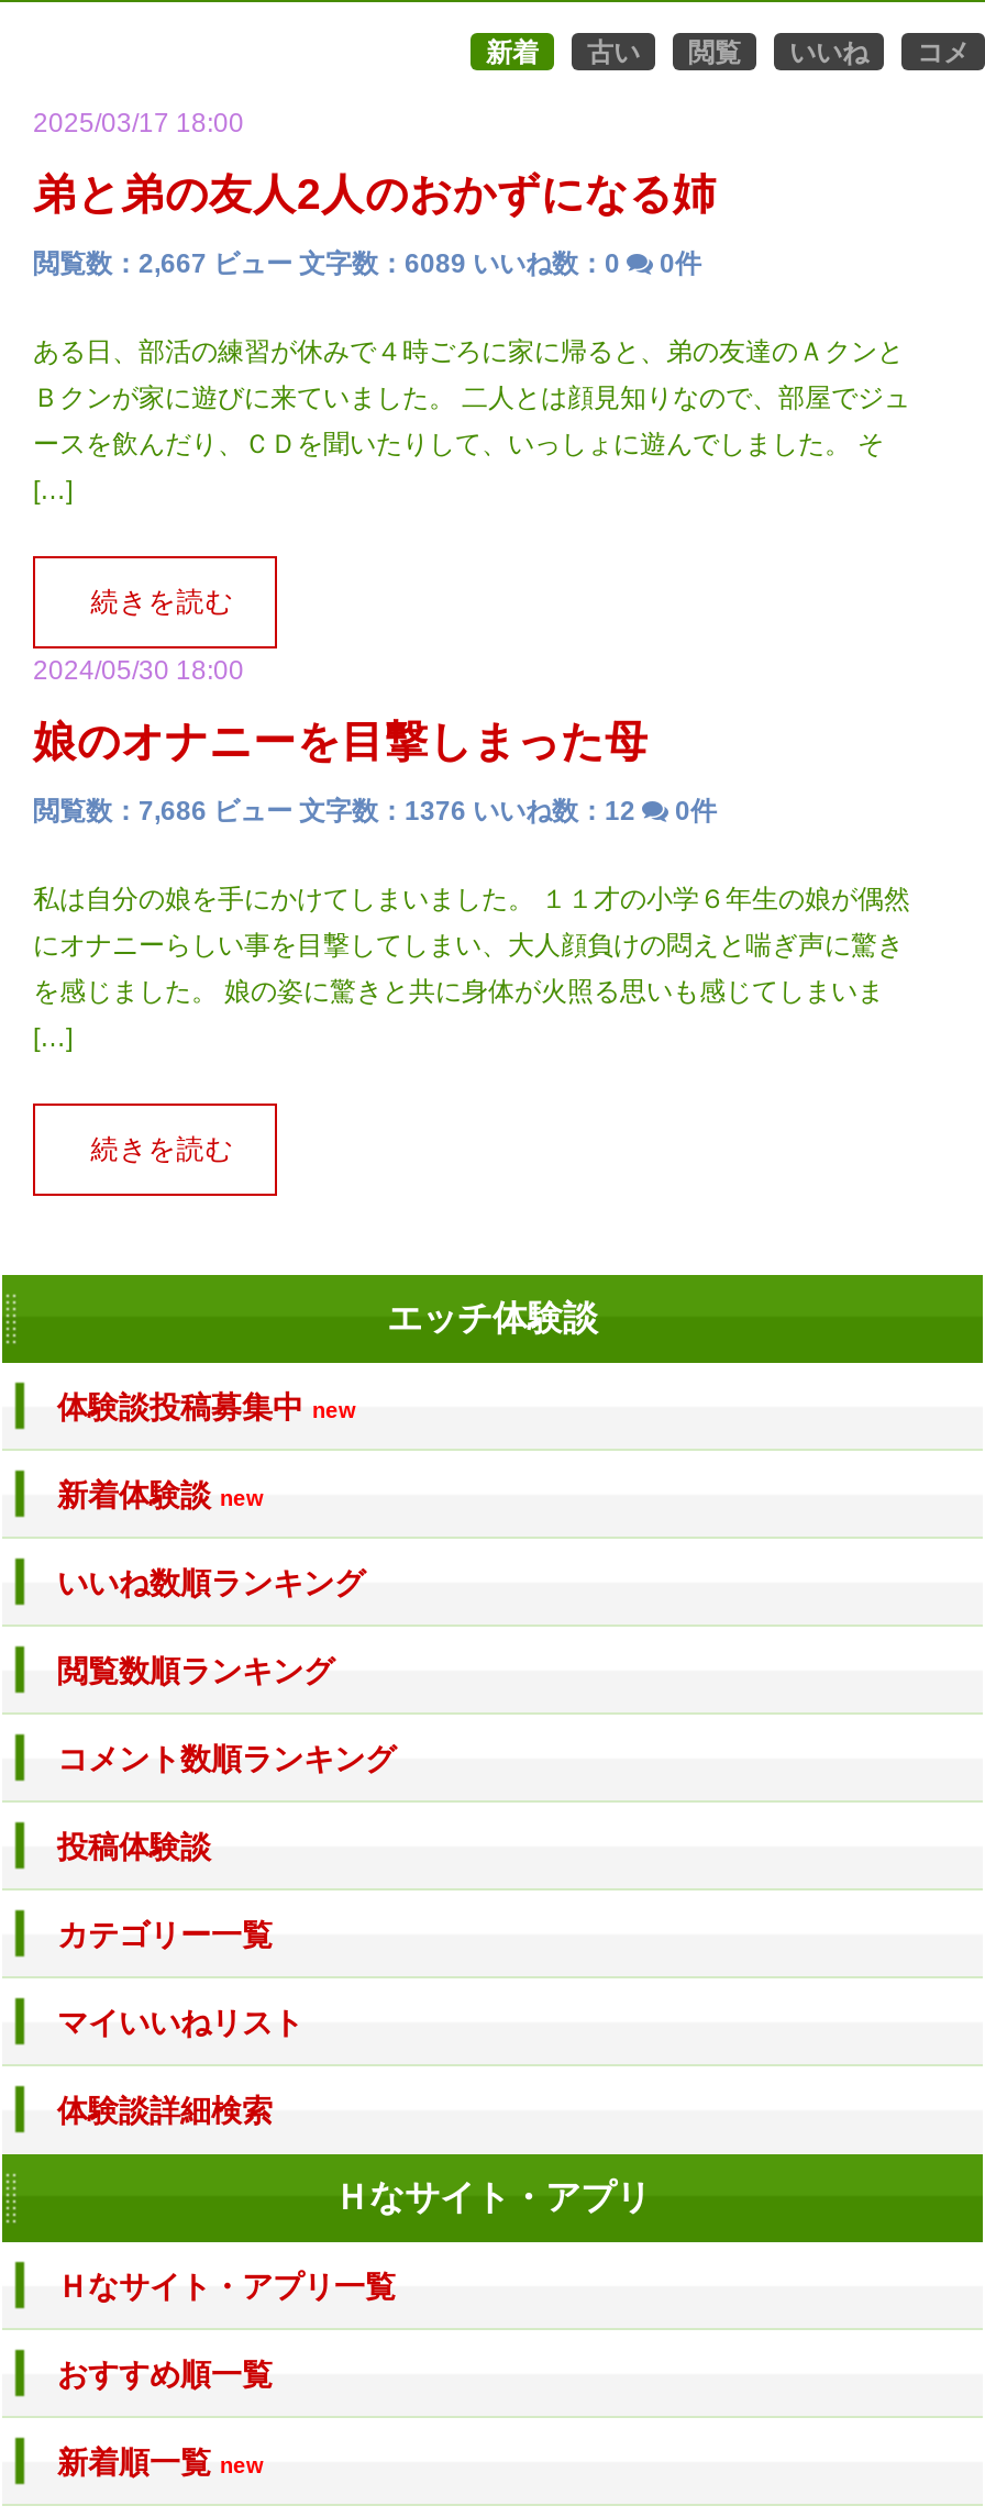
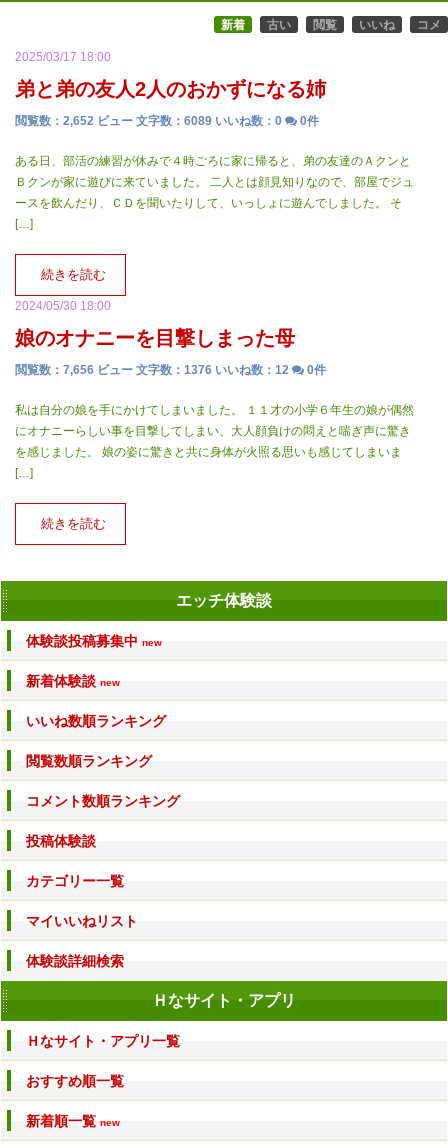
- 閲覧数：2,667 ビュー 文字数：6089 いいね数：0
+ 閲覧数：2,652 ビュー 文字数：6089 いいね数：0

- 閲覧数：7,686 ビュー 文字数：1376 いいね数：12
+ 閲覧数：7,656 ビュー 文字数：1376 いいね数：12
